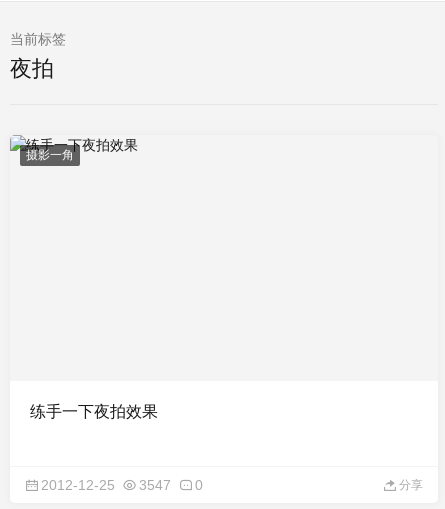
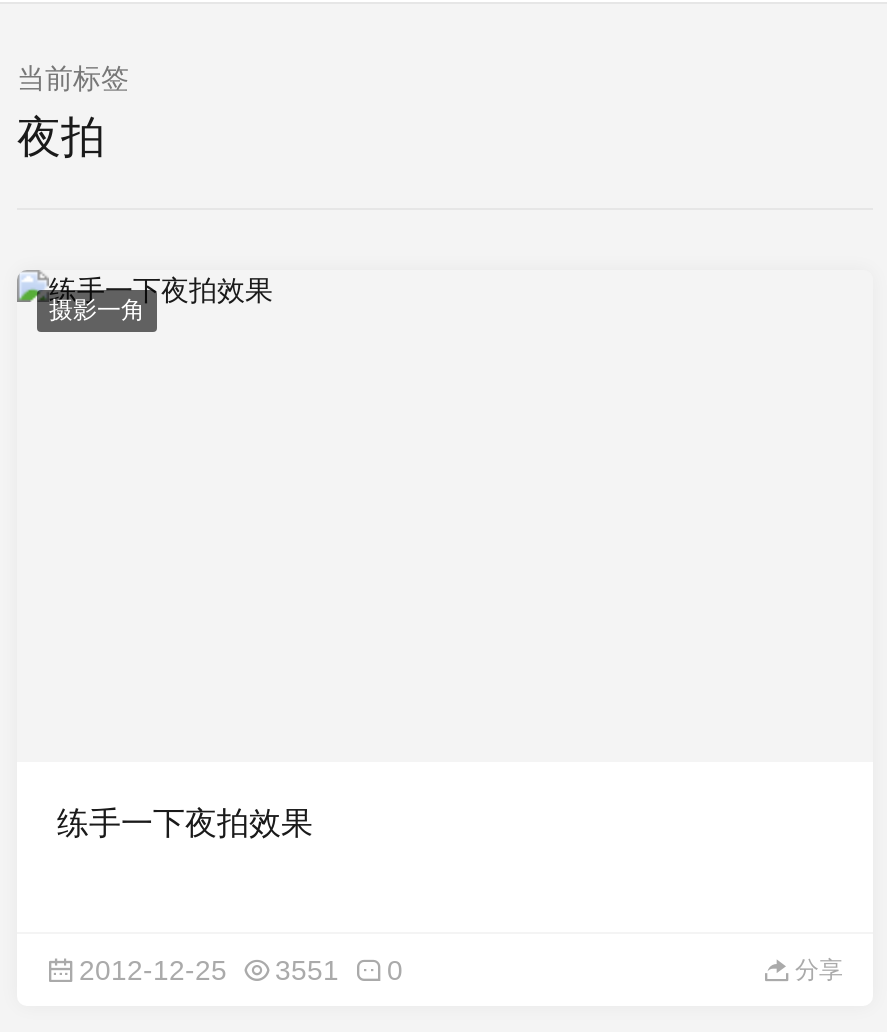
- 2012-12-25 3547 0
+ 2012-12-25 3551 0
